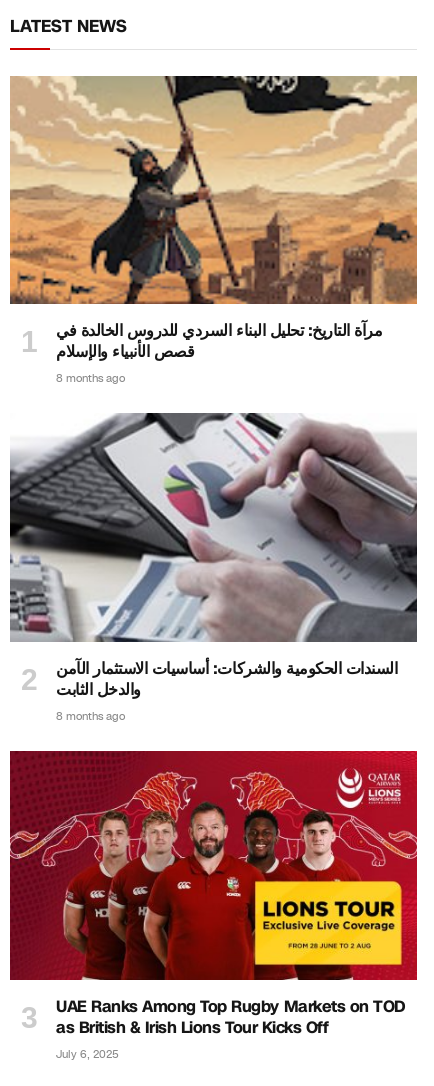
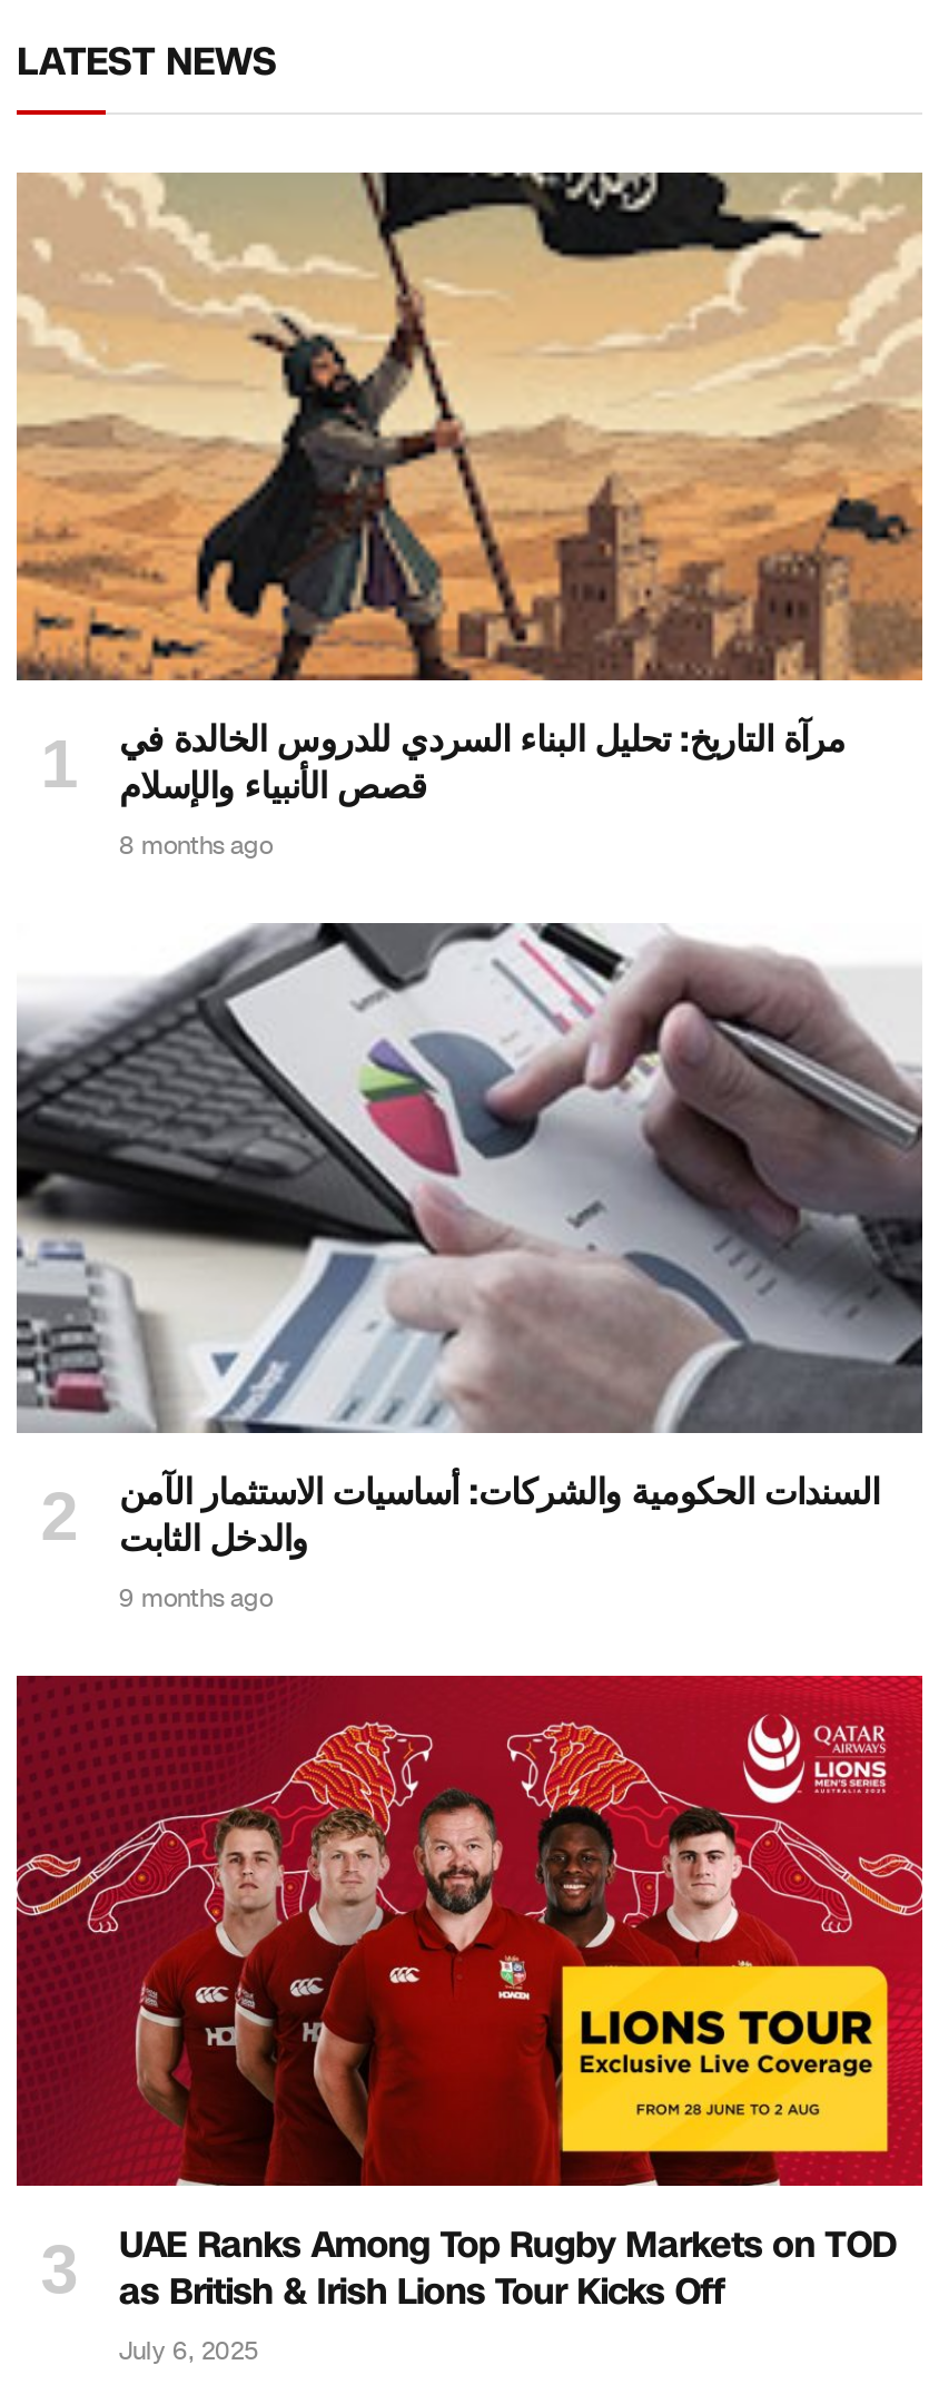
- 8 months ago
+ 9 months ago
